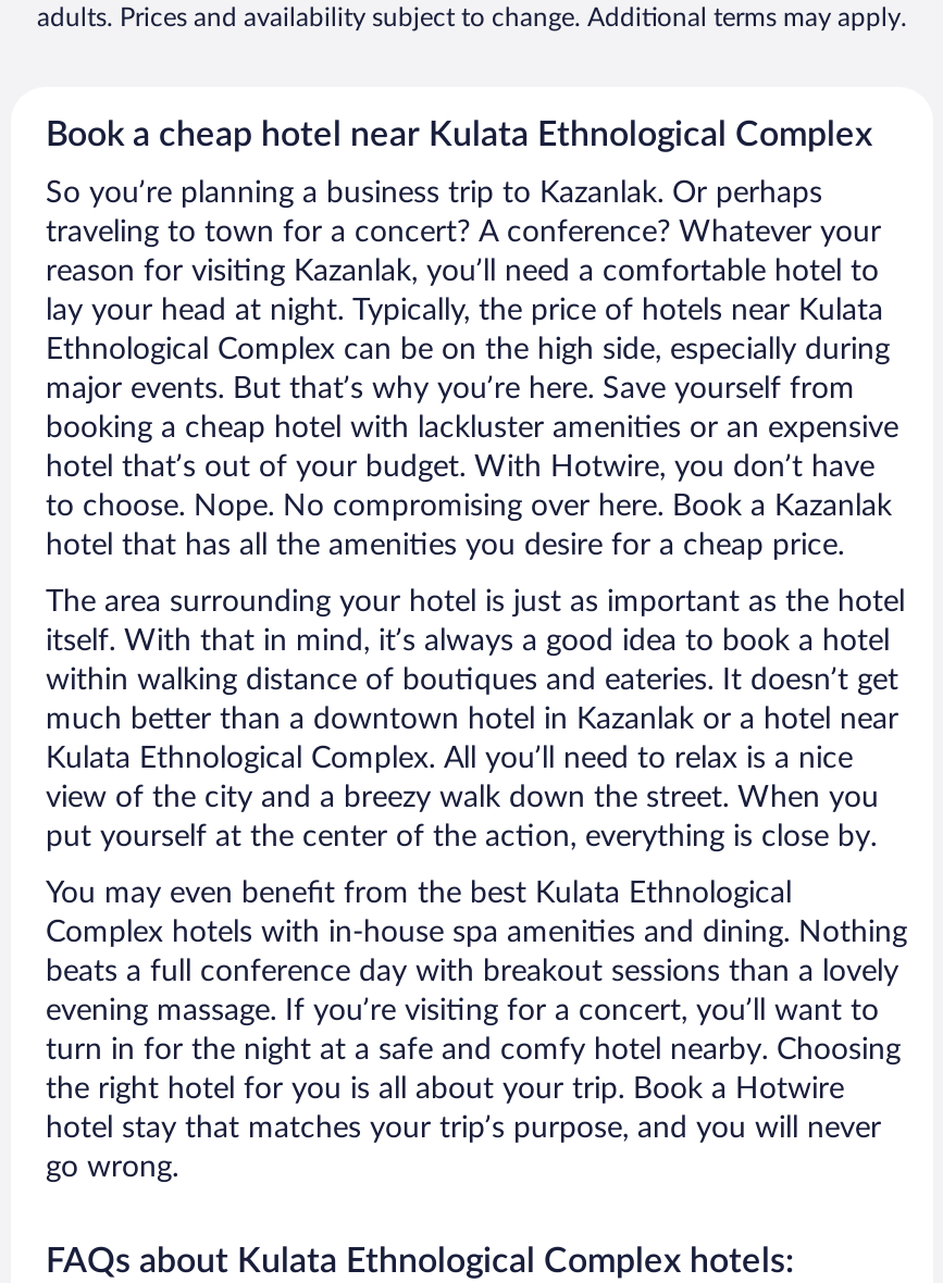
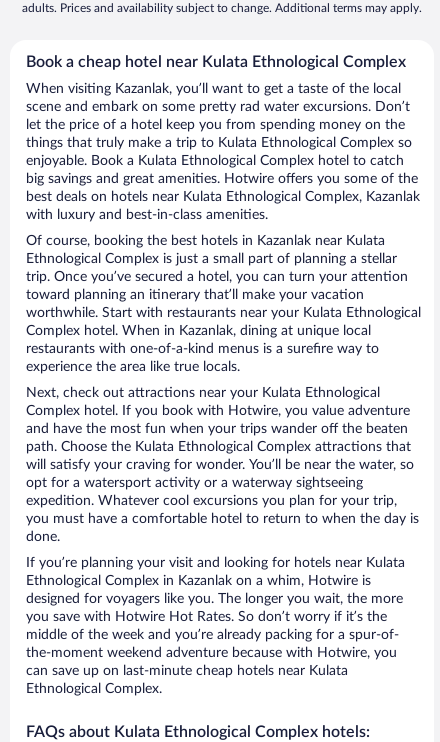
- So you’re planning a business trip to Kazanlak. Or perhaps
- traveling to town for a concert? A conference? Whatever your
- reason for visiting Kazanlak, you’ll need a comfortable hotel to
- lay your head at night. Typically, the price of hotels near Kulata
- Ethnological Complex can be on the high side, especially during
- major events. But that’s why you’re here. Save yourself from
- booking a cheap hotel with lackluster amenities or an expensive
- hotel that’s out of your budget. With Hotwire, you don’t have
- to choose. Nope. No compromising over here. Book a Kazanlak
- hotel that has all the amenities you desire for a cheap price.
- The area surrounding your hotel is just as important as the hotel
- itself. With that in mind, it’s always a good idea to book a hotel
- within walking distance of boutiques and eateries. It doesn’t get
- much better than a downtown hotel in Kazanlak or a hotel near
- Kulata Ethnological Complex. All you’ll need to relax is a nice
- view of the city and a breezy walk down the street. When you
- put yourself at the center of the action, everything is close by.
- You may even benefit from the best Kulata Ethnological
- Complex hotels with in-house spa amenities and dining. Nothing
- beats a full conference day with breakout sessions than a lovely
- evening massage. If you’re visiting for a concert, you’ll want to
- turn in for the night at a safe and comfy hotel nearby. Choosing
- the right hotel for you is all about your trip. Book a Hotwire
- hotel stay that matches your trip’s purpose, and you will never
- go wrong.
+ When visiting Kazanlak, you’ll want to get a taste of the local
+ scene and embark on some pretty rad water excursions. Don’t
+ let the price of a hotel keep you from spending money on the
+ things that truly make a trip to Kulata Ethnological Complex so
+ enjoyable. Book a Kulata Ethnological Complex hotel to catch
+ big savings and great amenities. Hotwire offers you some of the
+ best deals on hotels near Kulata Ethnological Complex, Kazanlak
+ with luxury and best-in-class amenities.
+ Of course, booking the best hotels in Kazanlak near Kulata
+ Ethnological Complex is just a small part of planning a stellar
+ trip. Once you’ve secured a hotel, you can turn your attention
+ toward planning an itinerary that’ll make your vacation
+ worthwhile. Start with restaurants near your Kulata Ethnological
+ Complex hotel. When in Kazanlak, dining at unique local
+ restaurants with one-of-a-kind menus is a surefire way to
+ experience the area like true locals.
+ Next, check out attractions near your Kulata Ethnological
+ Complex hotel. If you book with Hotwire, you value adventure
+ and have the most fun when your trips wander off the beaten
+ path. Choose the Kulata Ethnological Complex attractions that
+ will satisfy your craving for wonder. You’ll be near the water, so
+ opt for a watersport activity or a waterway sightseeing
+ expedition. Whatever cool excursions you plan for your trip,
+ you must have a comfortable hotel to return to when the day is
+ done.
+ If you’re planning your visit and looking for hotels near Kulata
+ Ethnological Complex in Kazanlak on a whim, Hotwire is
+ designed for voyagers like you. The longer you wait, the more
+ you save with Hotwire Hot Rates. So don’t worry if it’s the
+ middle of the week and you’re already packing for a spur-of-
+ the-moment weekend adventure because with Hotwire, you
+ can save up on last-minute cheap hotels near Kulata
+ Ethnological Complex.
